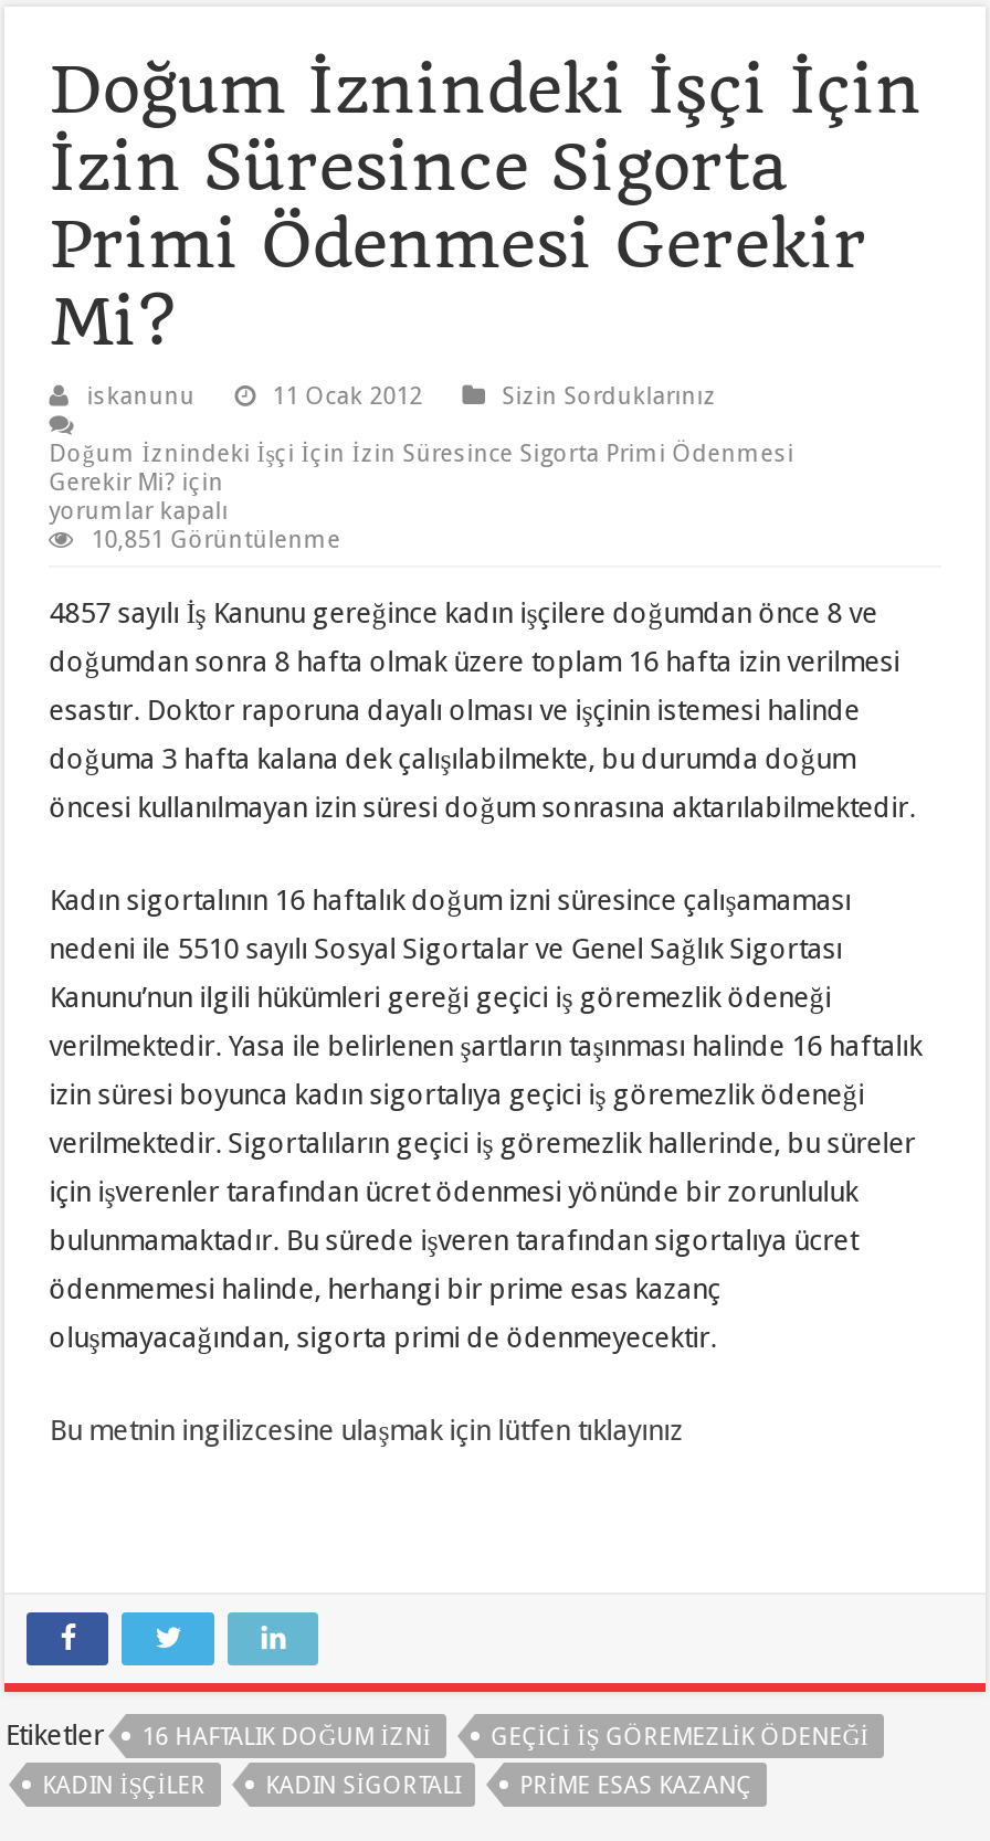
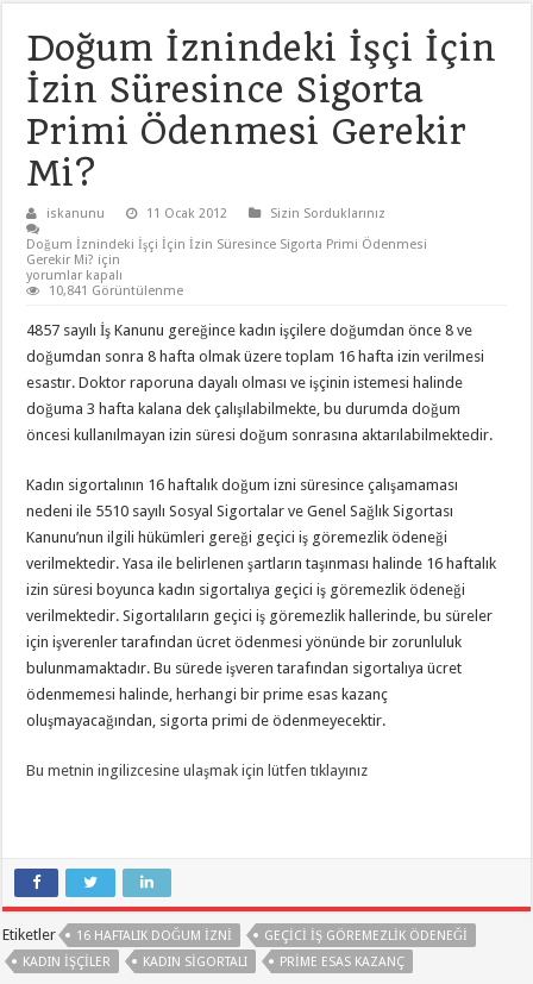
- 10,851 Görüntülenme
+ 10,841 Görüntülenme
